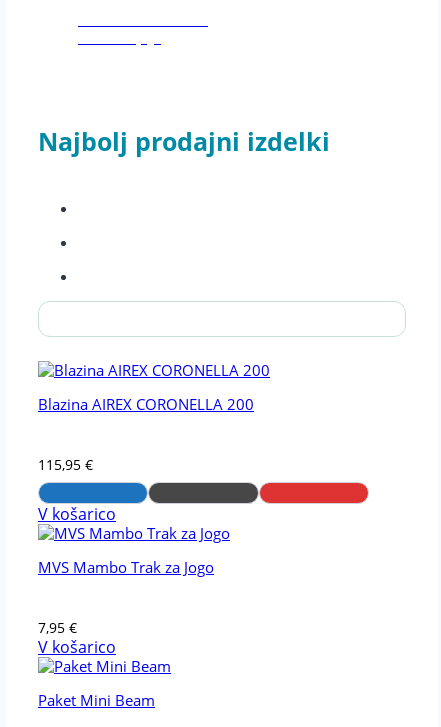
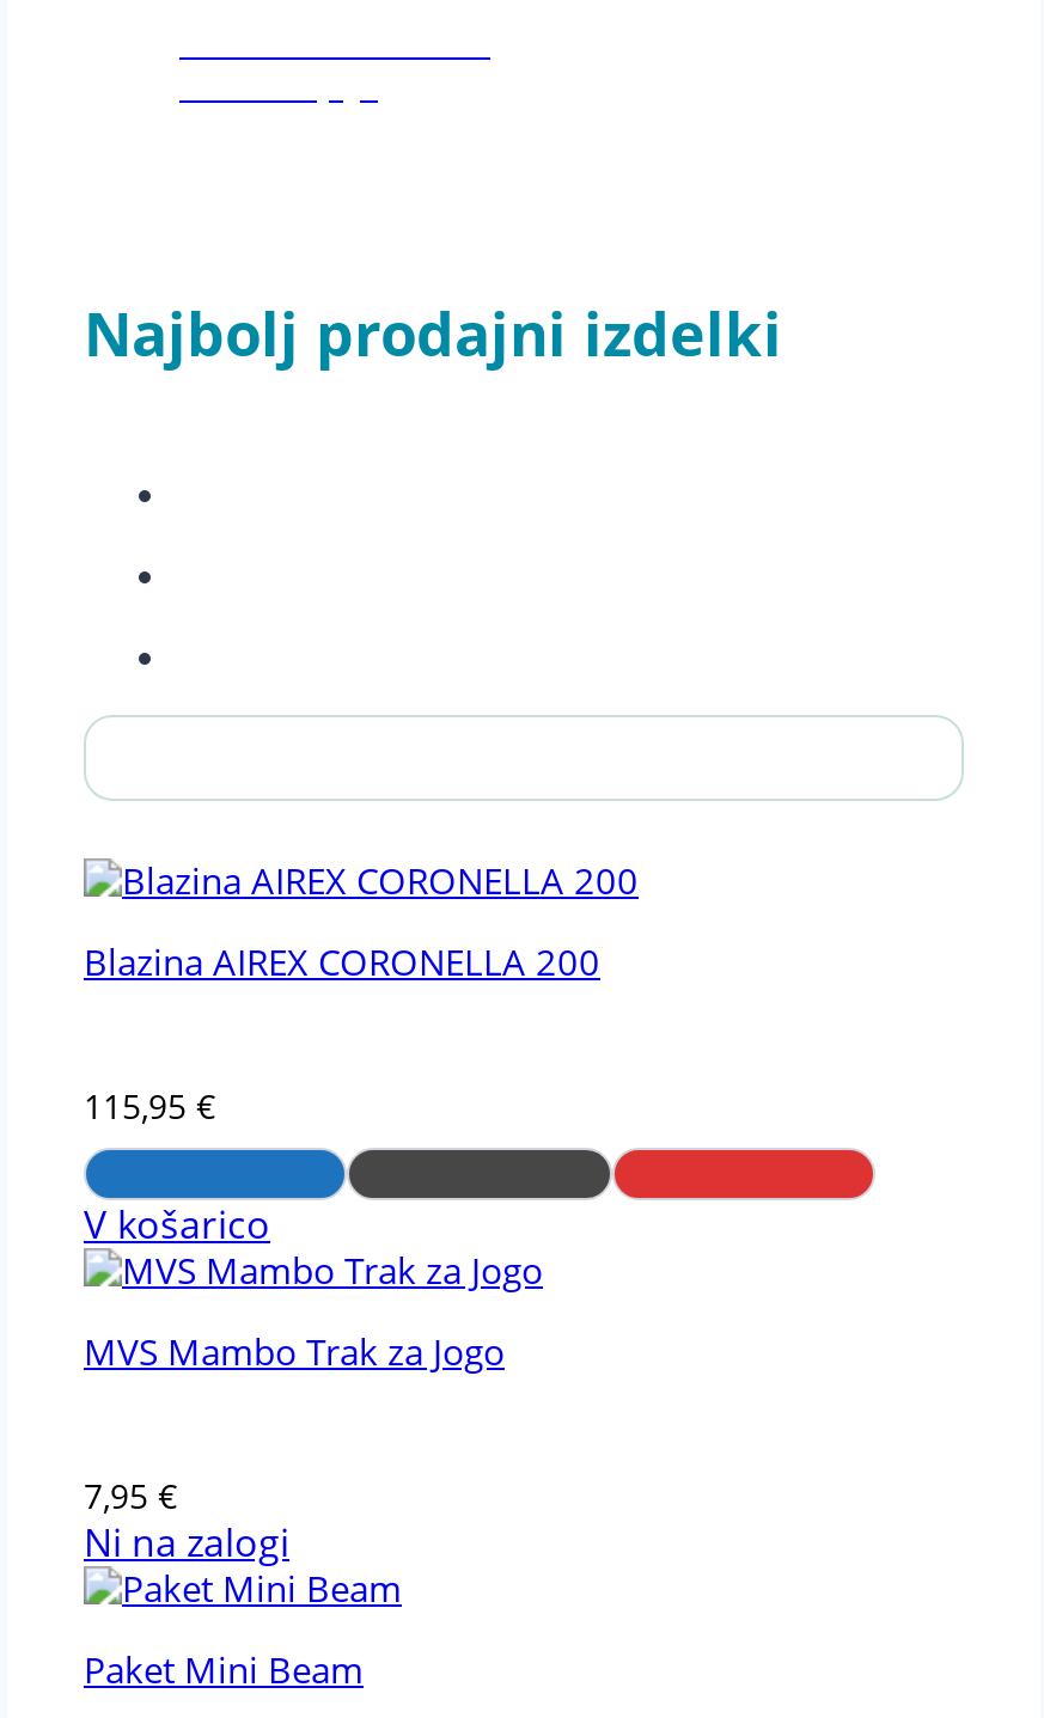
- V košarico
+ Ni na zalogi
